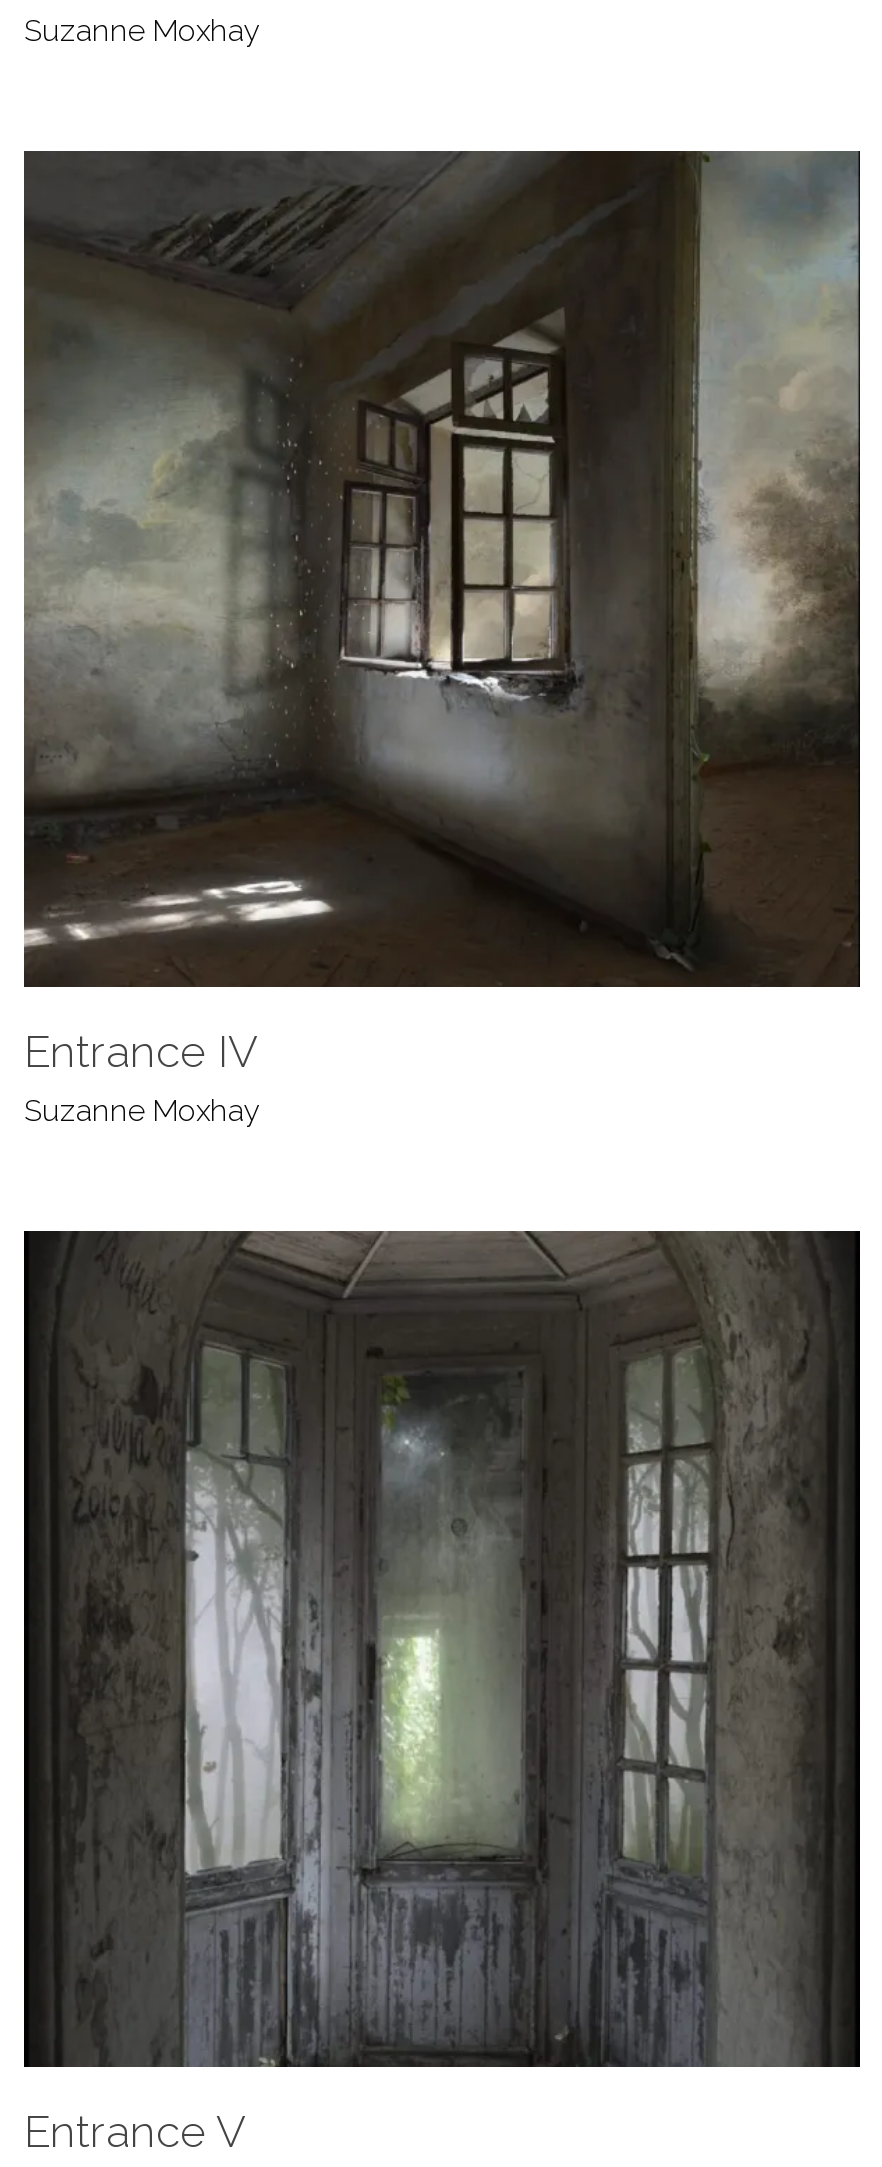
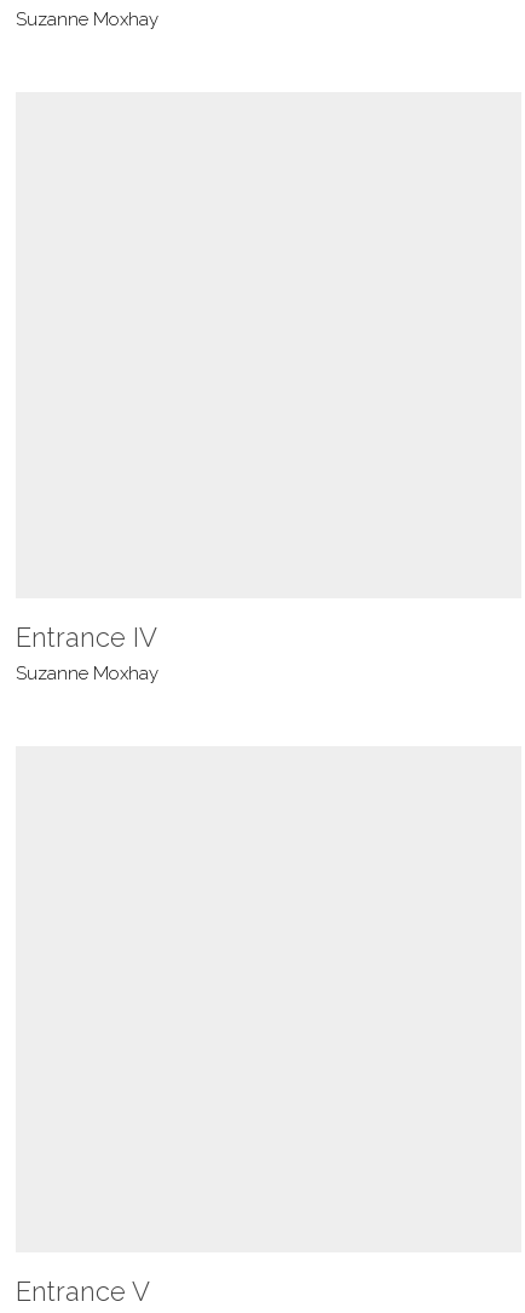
- [image]

- [image]
